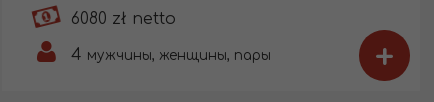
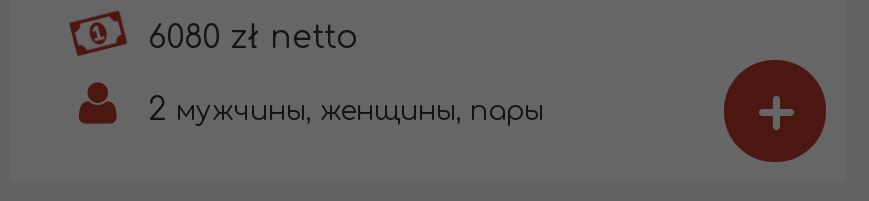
- 4 мужчины, женщины, пары
+ 2 мужчины, женщины, пары
